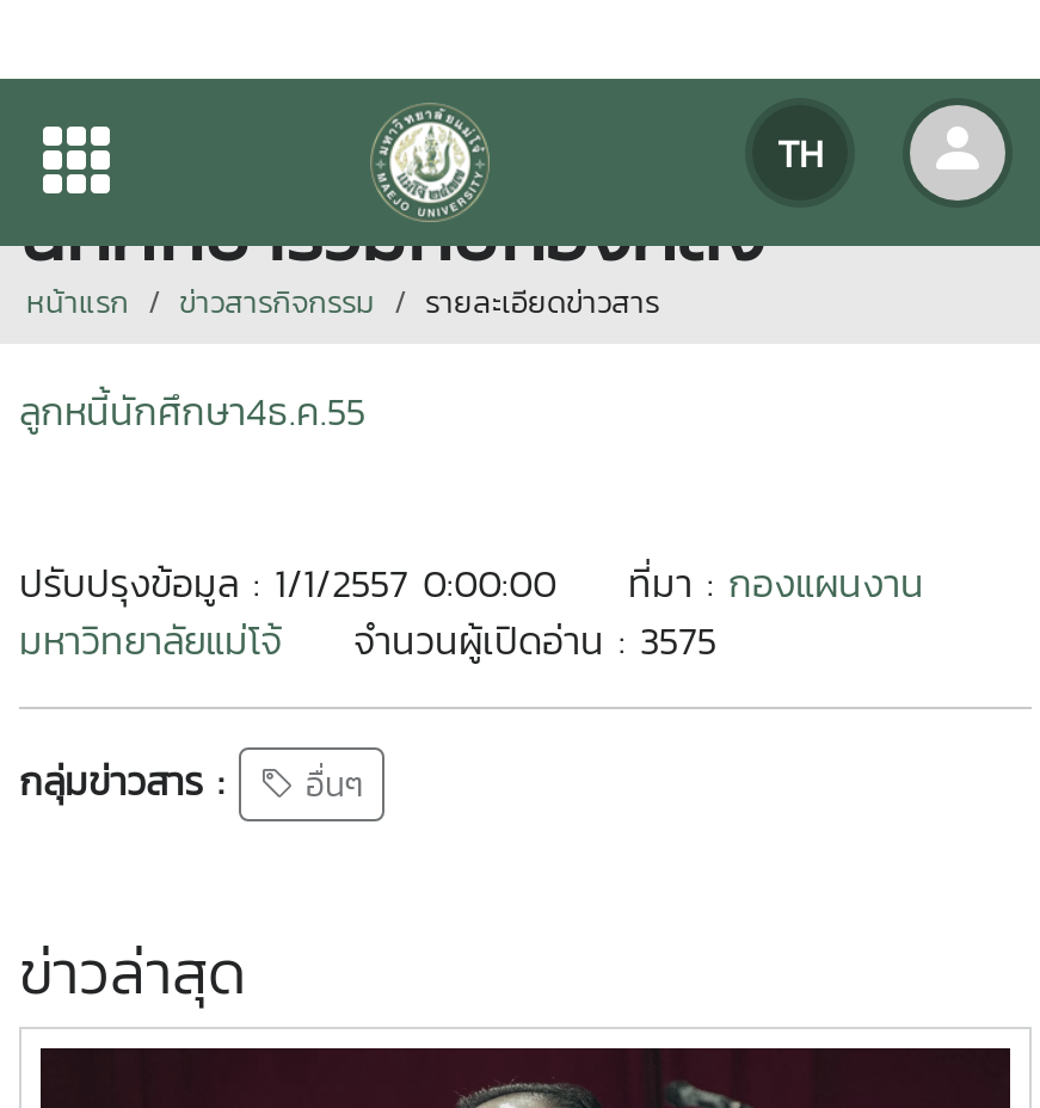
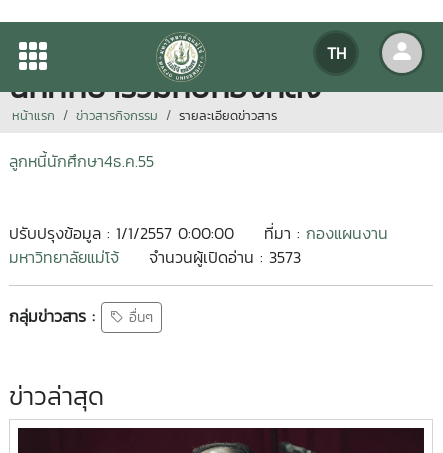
- จำนวนผู้เปิดอ่าน : 3575
+ จำนวนผู้เปิดอ่าน : 3573
